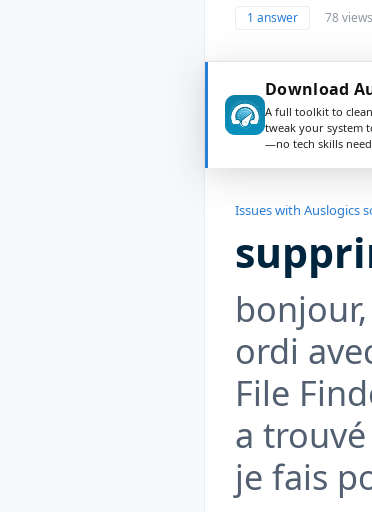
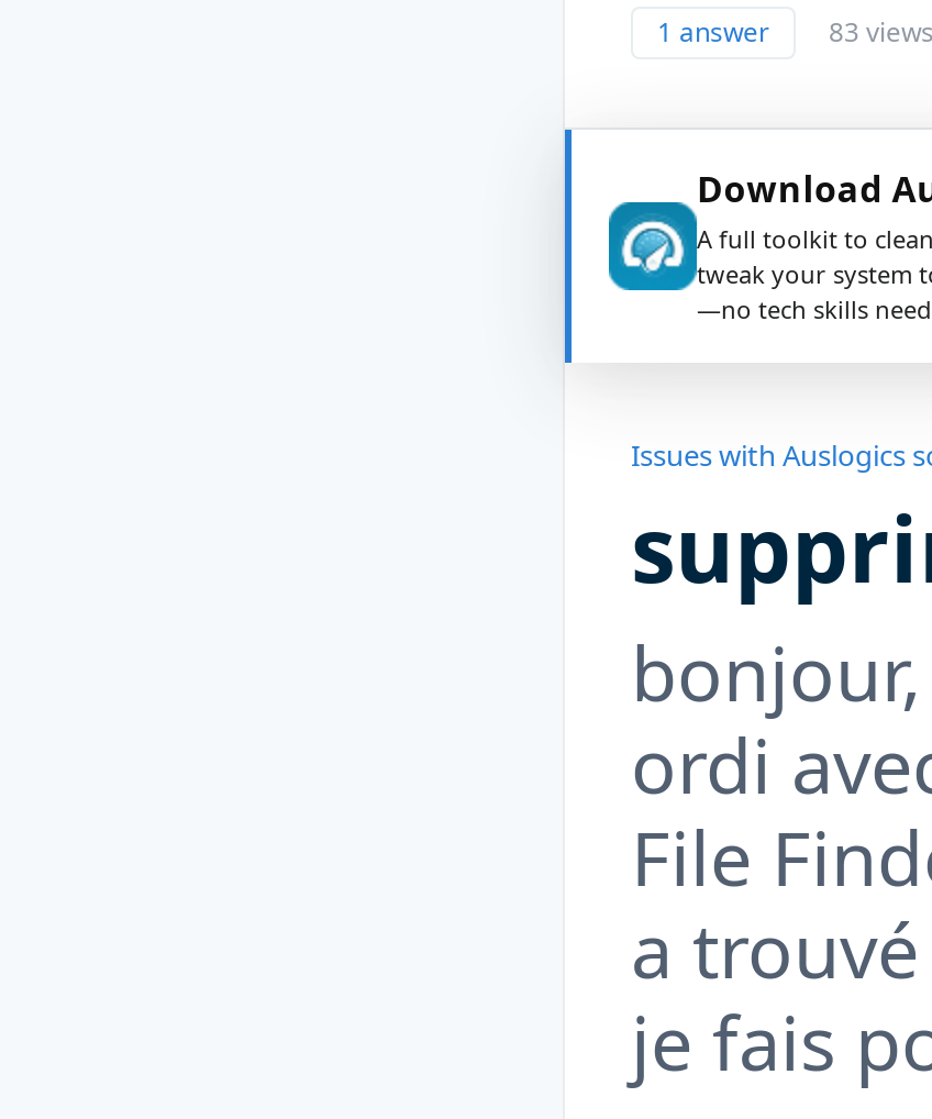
- 1 answer 78 views
+ 1 answer 83 views
